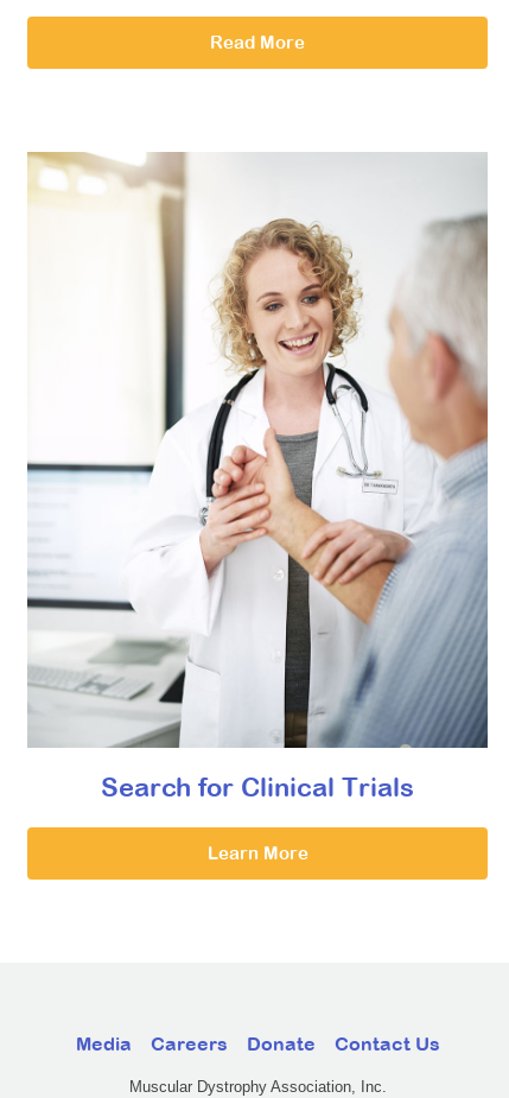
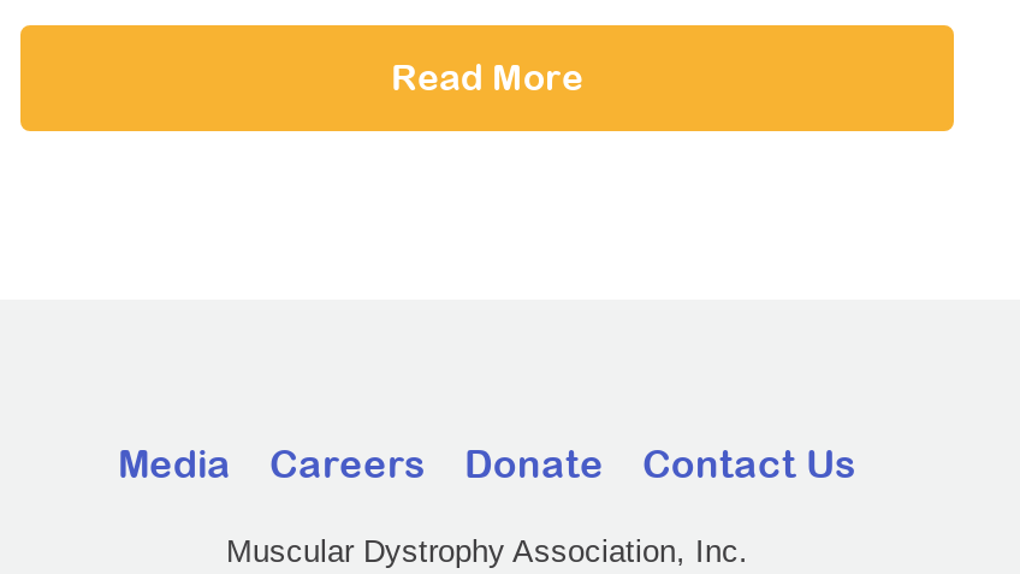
- [image]
- Search for Clinical Trials
- Learn More
